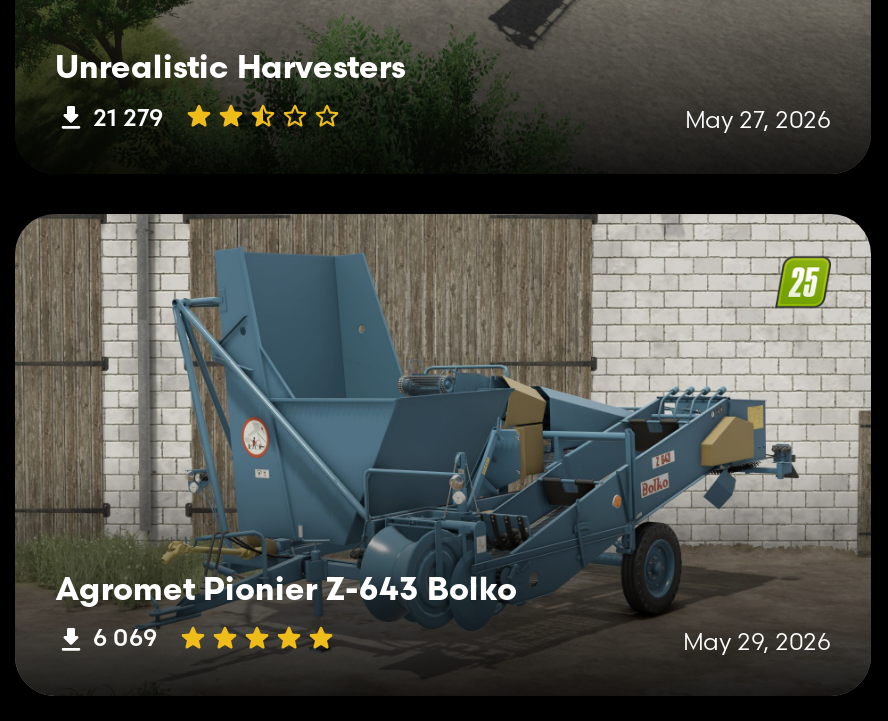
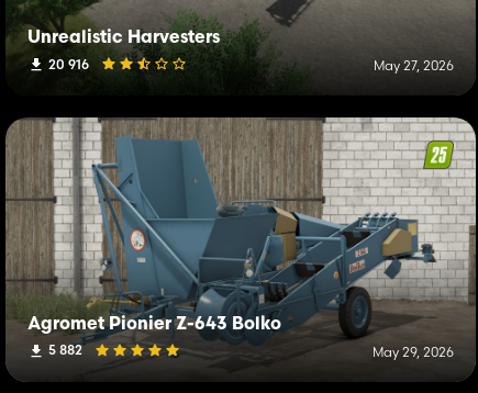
- 21 279
+ 20 916

- 6 069
+ 5 882
